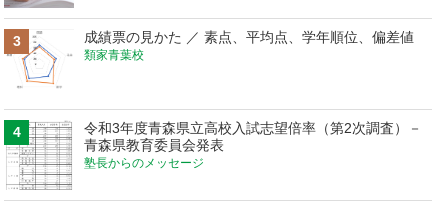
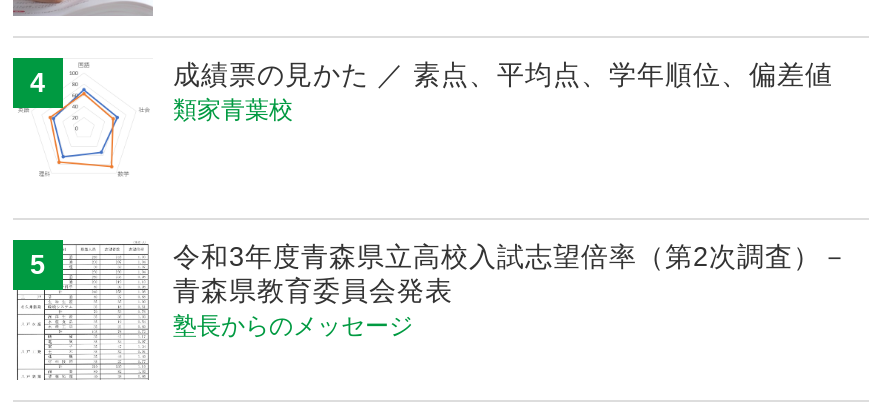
- 3
+ 4

- 4
+ 5
